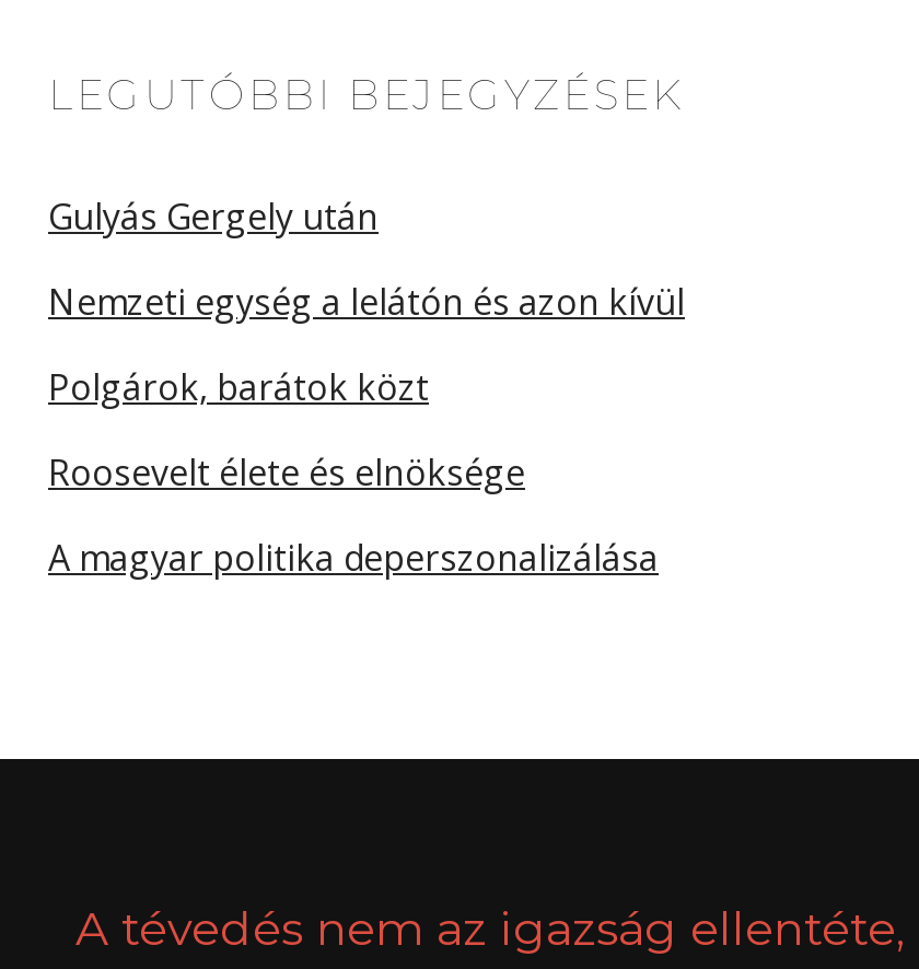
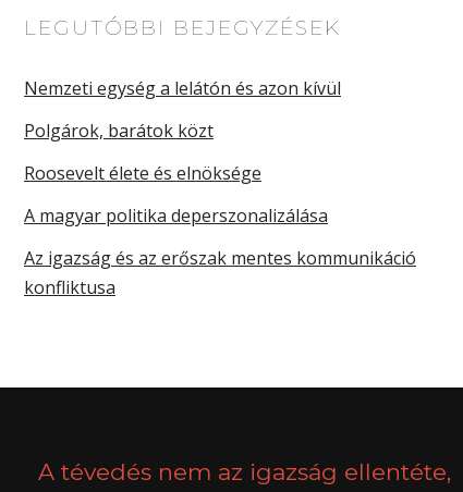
- Gulyás Gergely után

moved up: Nemzeti egység a lelátón és azon kívül | Polgárok, barátok közt | Roosevelt élete és elnöksége | A magyar politika deperszonalizálása

+ Az igazság és az erőszak mentes kommunikáció
+ konfliktusa
